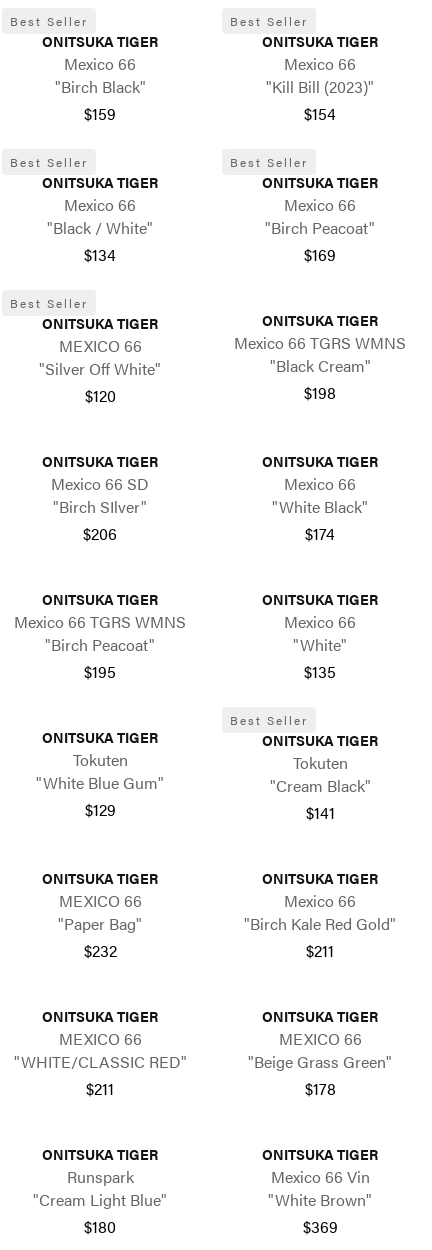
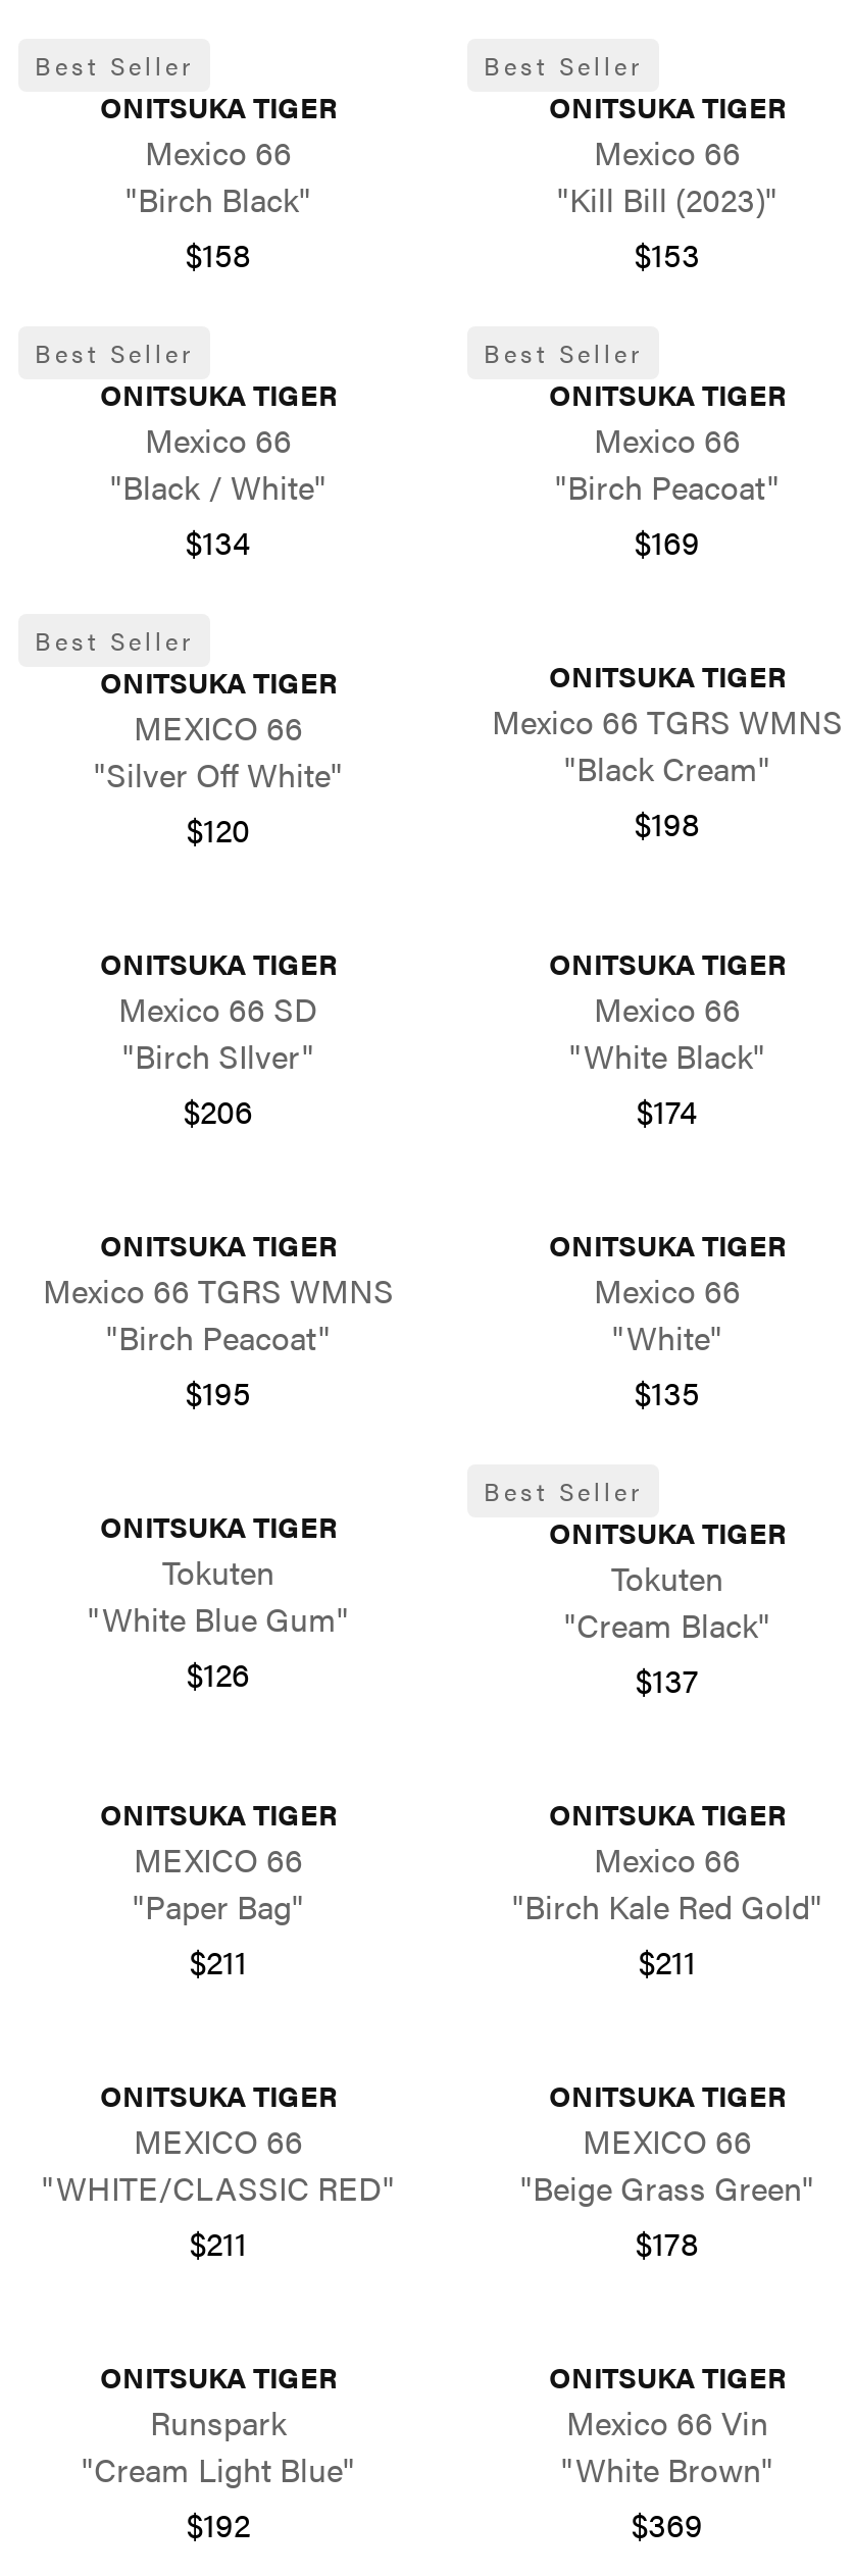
- $159
+ $158

- $154
+ $153

- $129
+ $126

- $141
+ $137

- $232
+ $211

- $180
+ $192
